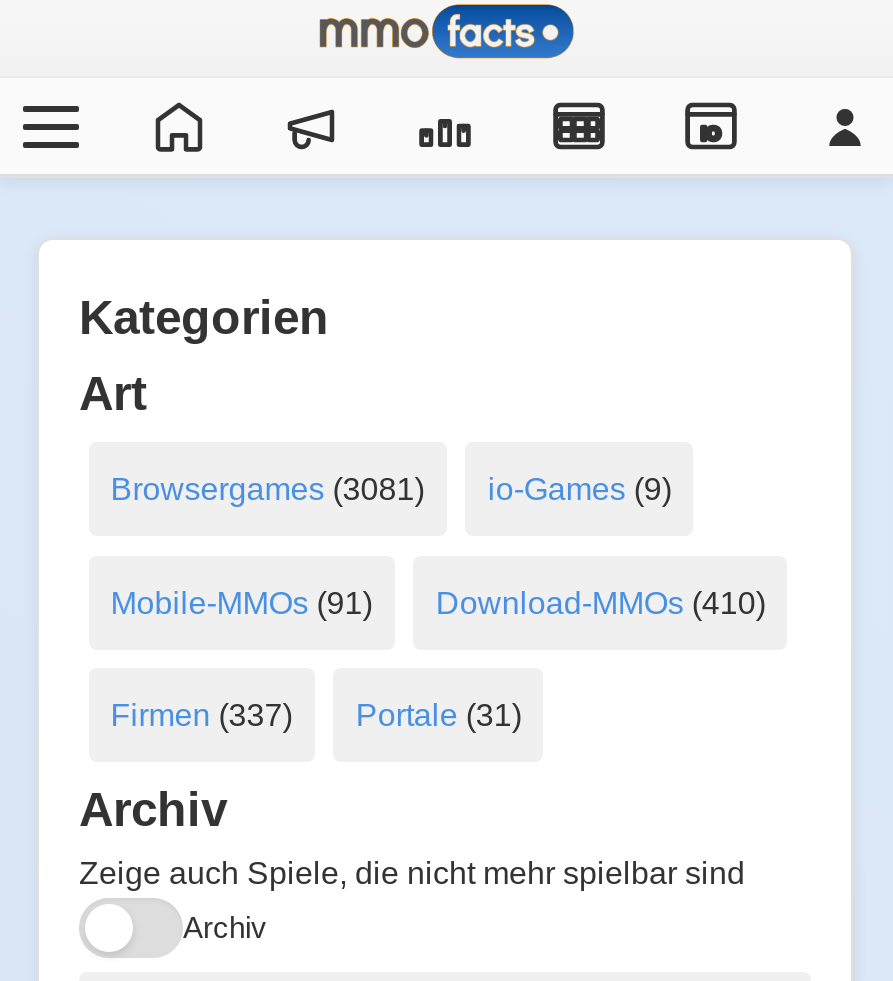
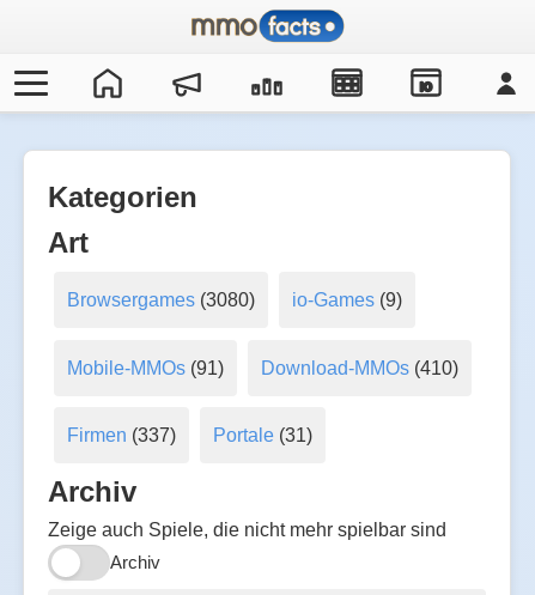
- Browsergames (3081)
+ Browsergames (3080)
